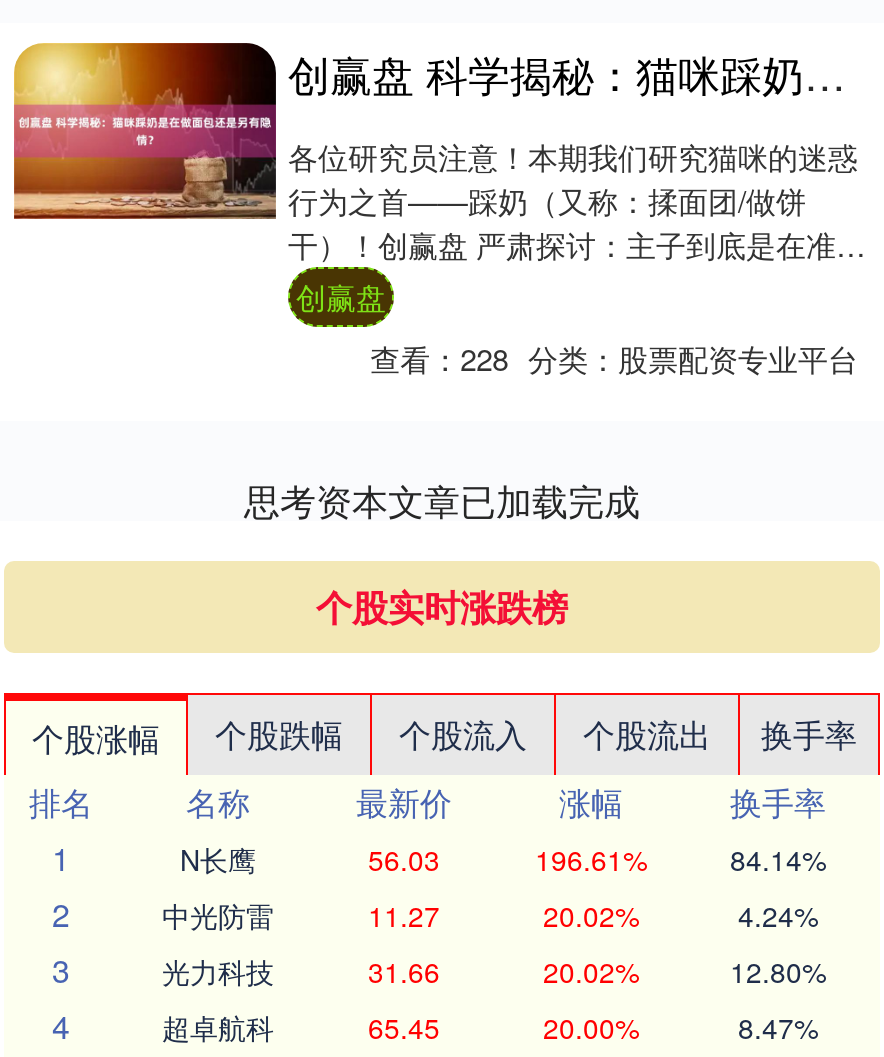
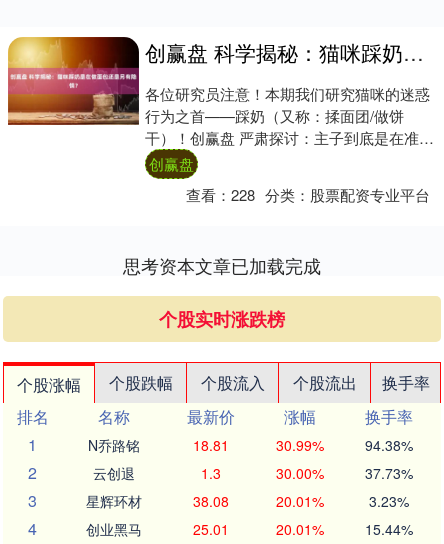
- N长鹰
- 56.03
- 196.61%
- 84.14%
+ N乔路铭
+ 18.81
+ 30.99%
+ 94.38%

- 中光防雷
- 11.27
- 20.02%
- 4.24%
+ 云创退
+ 1.3
+ 30.00%
+ 37.73%

- 光力科技
- 31.66
- 20.02%
- 12.80%
+ 星辉环材
+ 38.08
+ 20.01%
+ 3.23%

- 超卓航科
- 65.45
- 20.00%
- 8.47%
+ 创业黑马
+ 25.01
+ 20.01%
+ 15.44%
